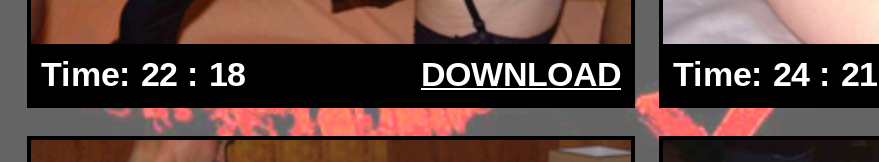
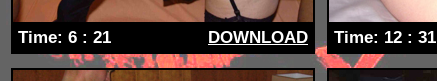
- Time: 22 : 18
+ Time: 6 : 21

- DOWNLOAD Time: 24 : 21
+ DOWNLOAD Time: 12 : 31
